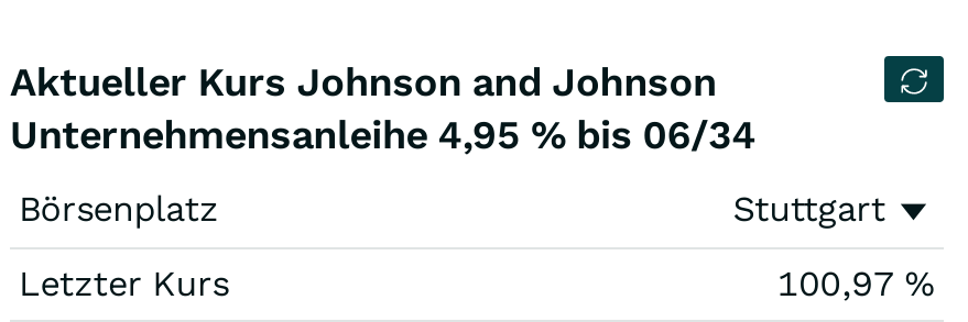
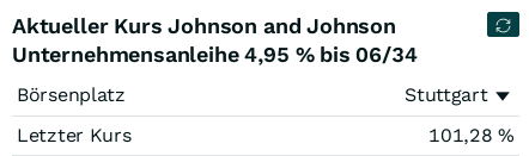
- 100,97 %
+ 101,28 %
